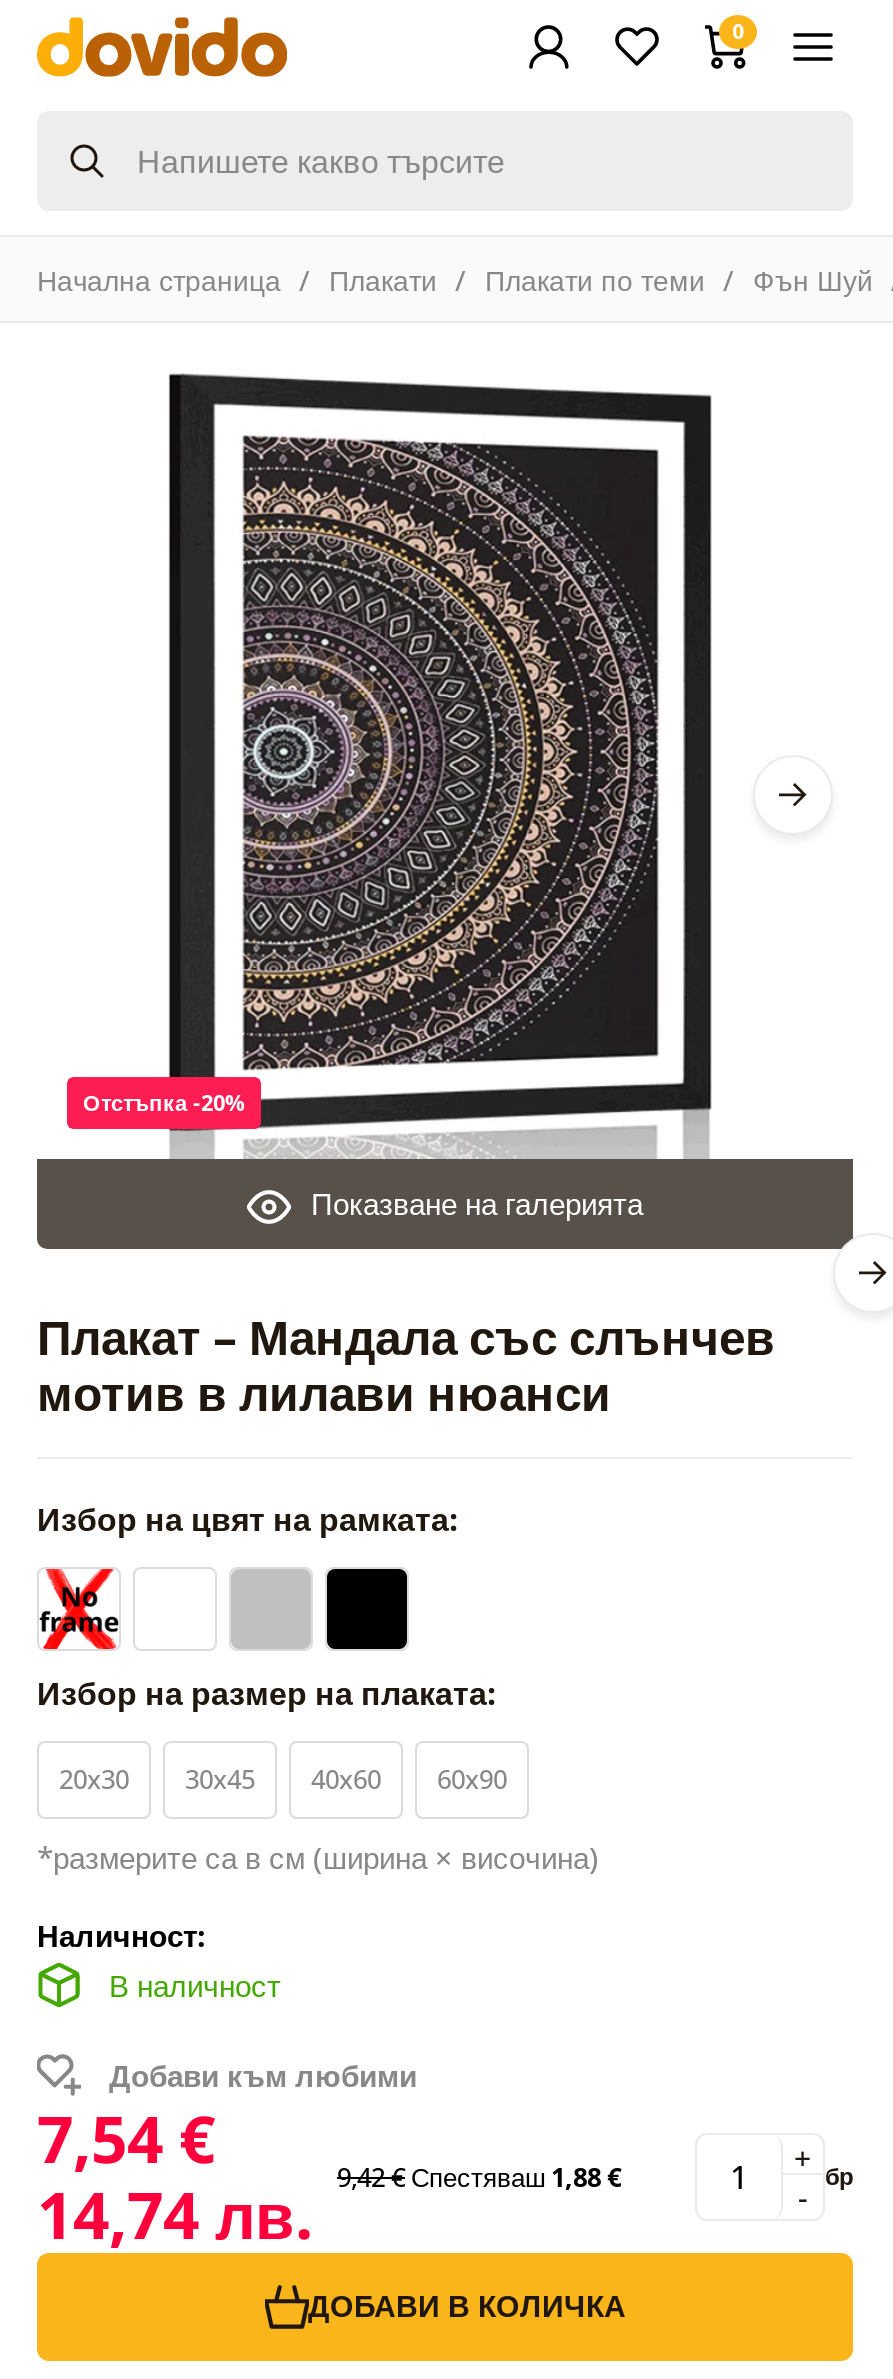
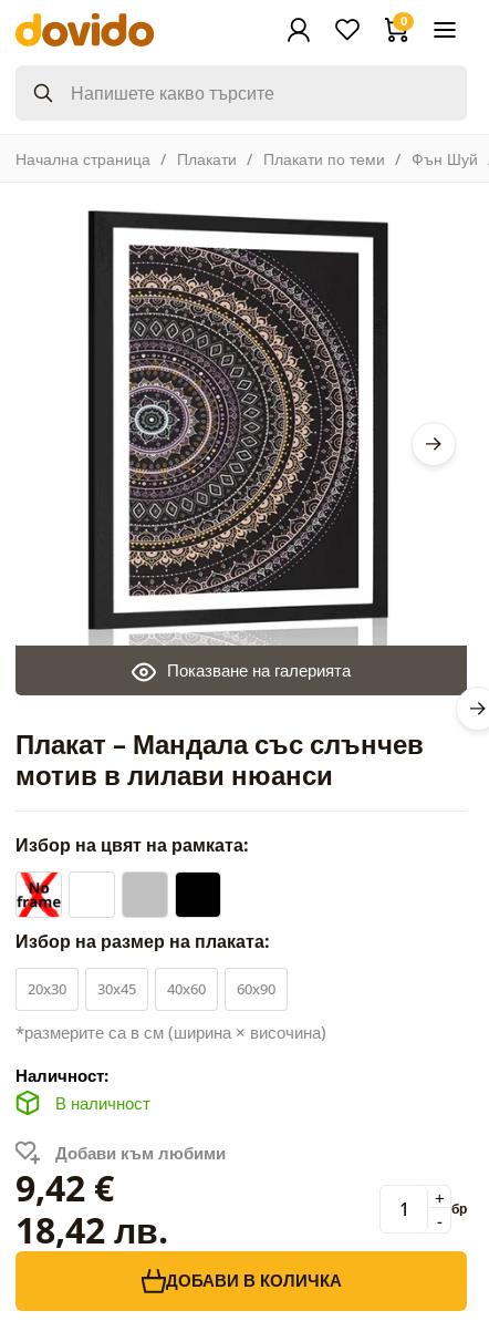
- Отстъпка -20%

- 7,54 €
- 14,74 лв.
- 9,42 € Спестяваш 1,88 €
+ 9,42 €
+ 18,42 лв.
